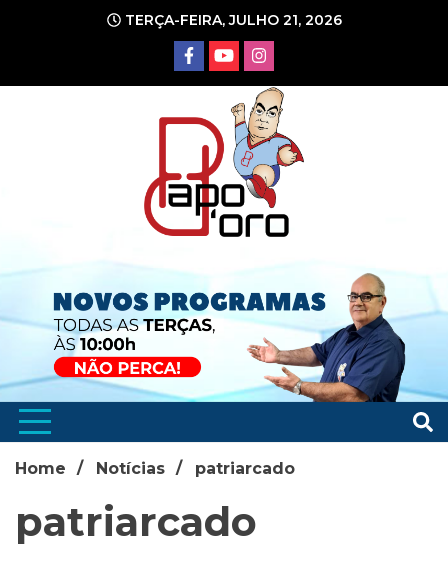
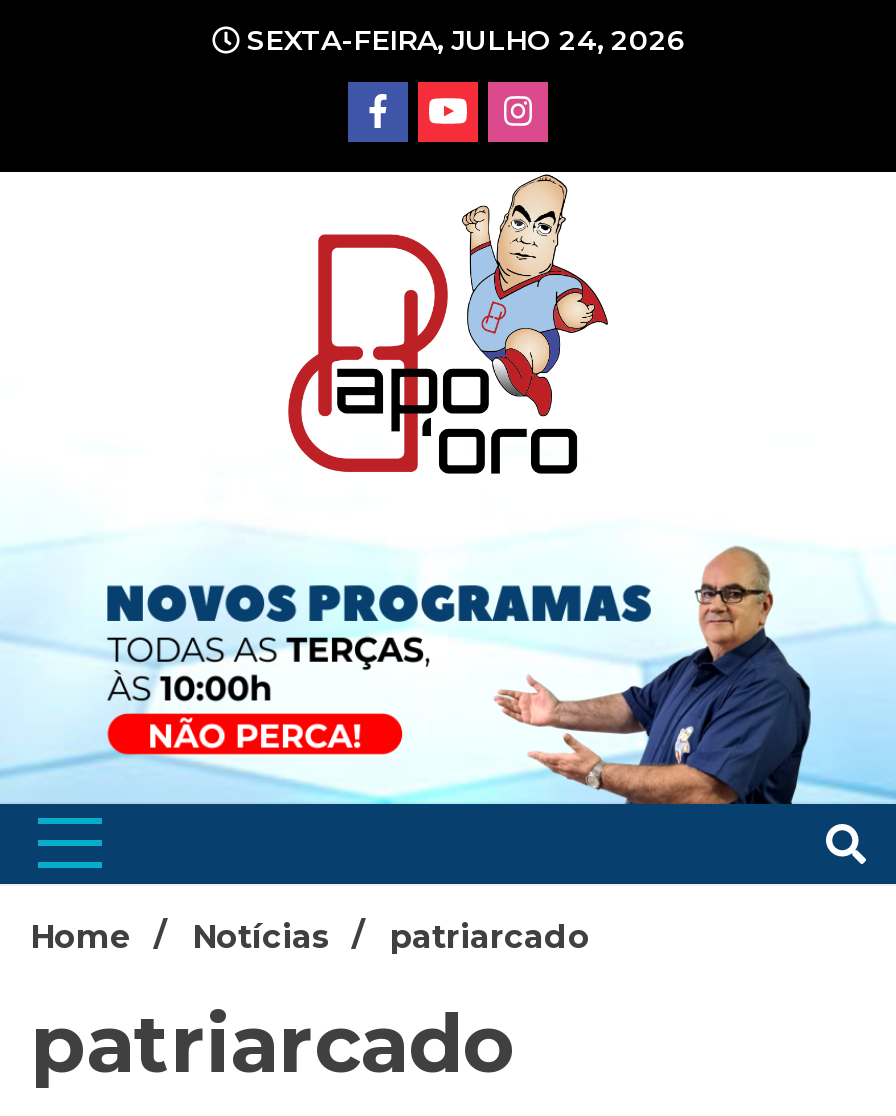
- TERÇA-FEIRA, JULHO 21, 2026
+ SEXTA-FEIRA, JULHO 24, 2026
